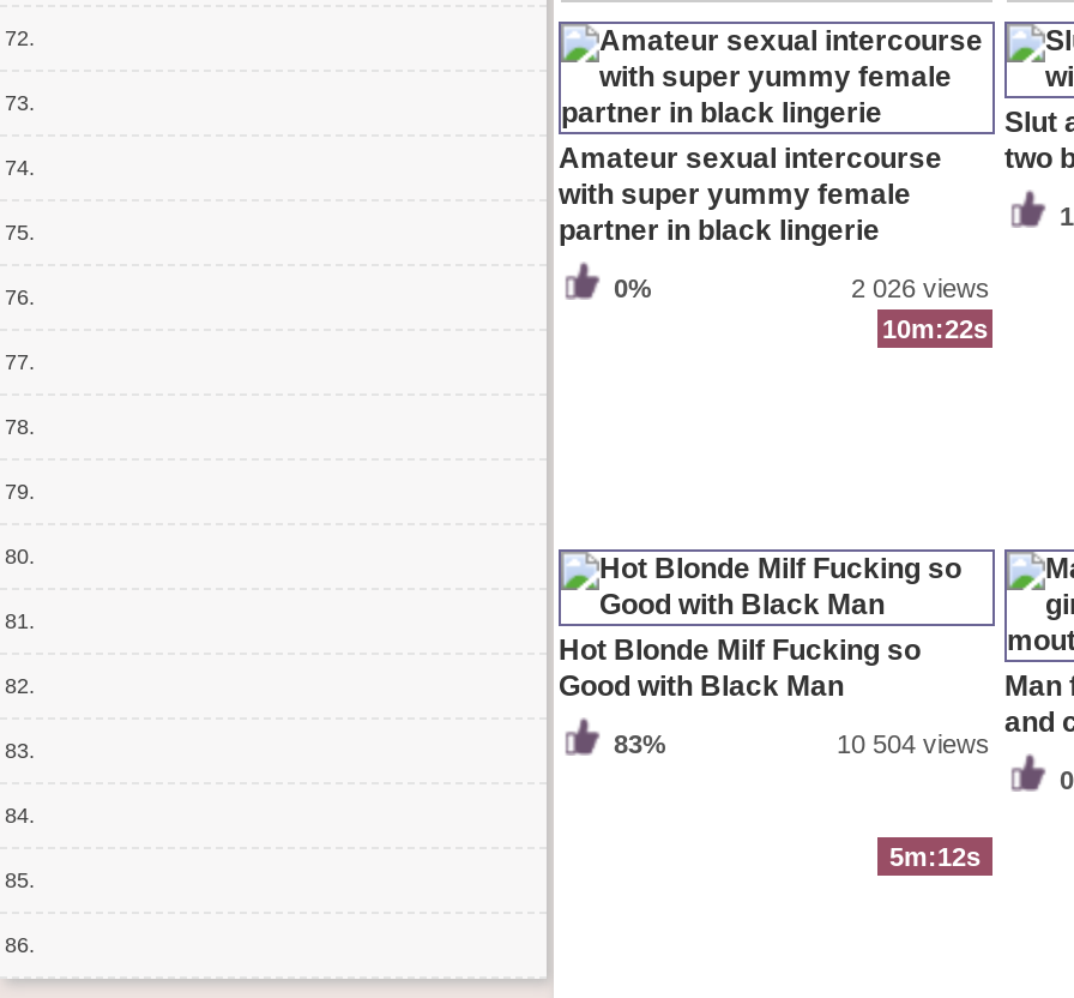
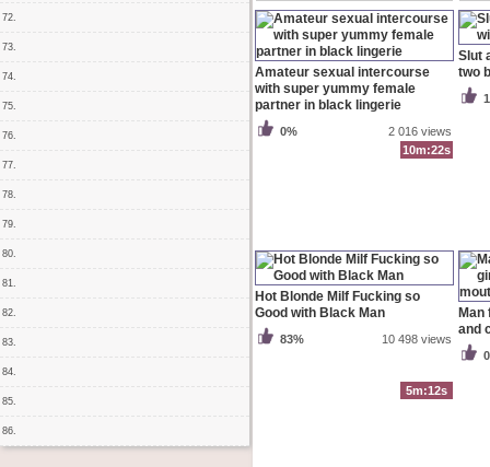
- 2 026 views
+ 2 016 views

- 10 504 views
+ 10 498 views
